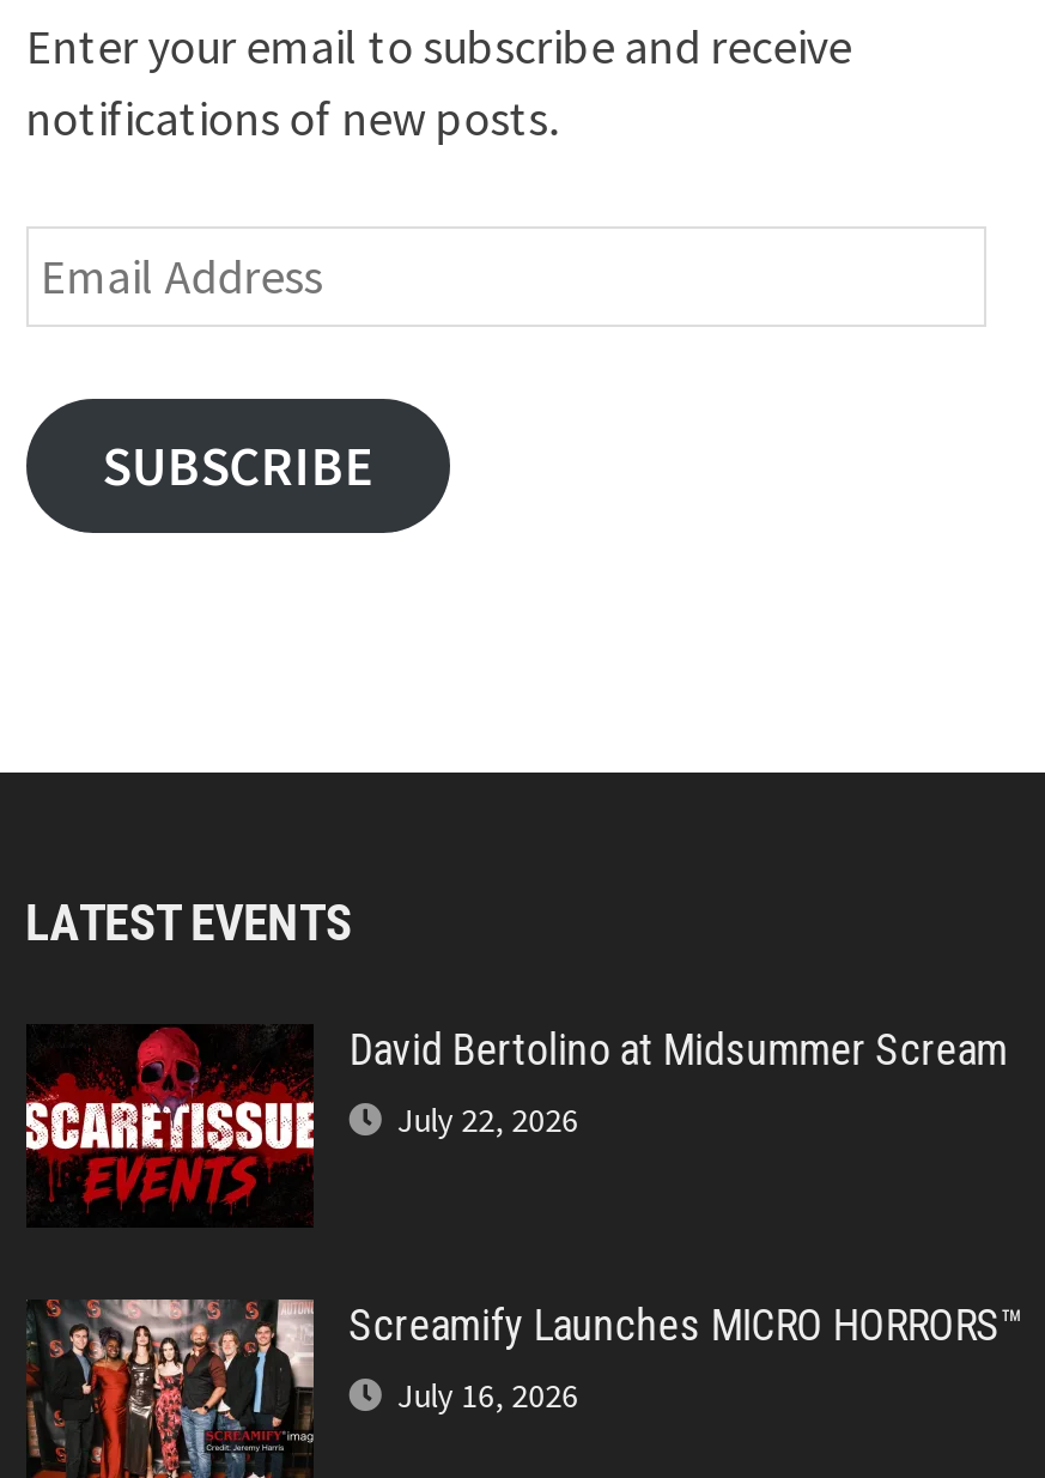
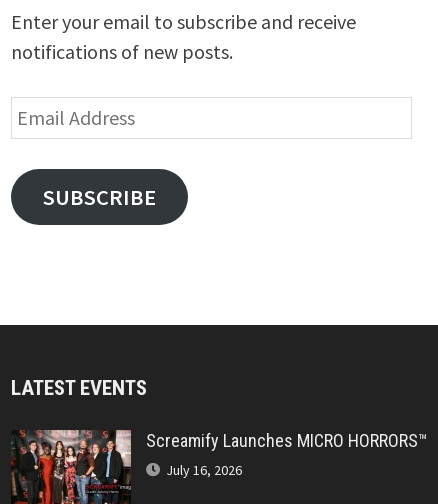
- [image]
- David Bertolino at Midsummer Scream
- July 22, 2026
